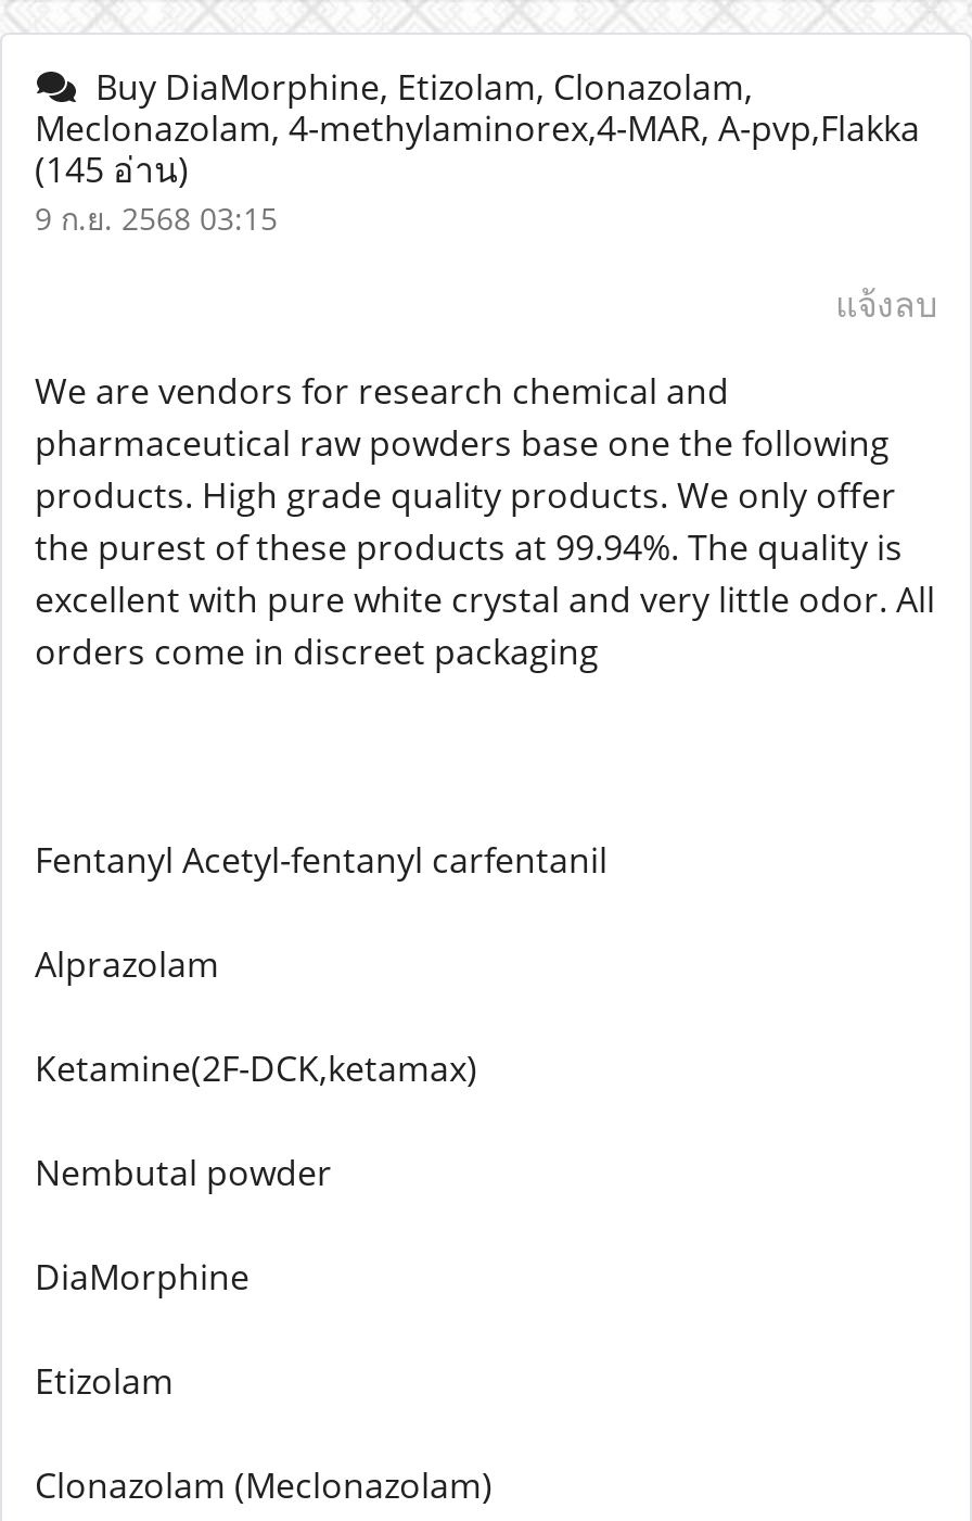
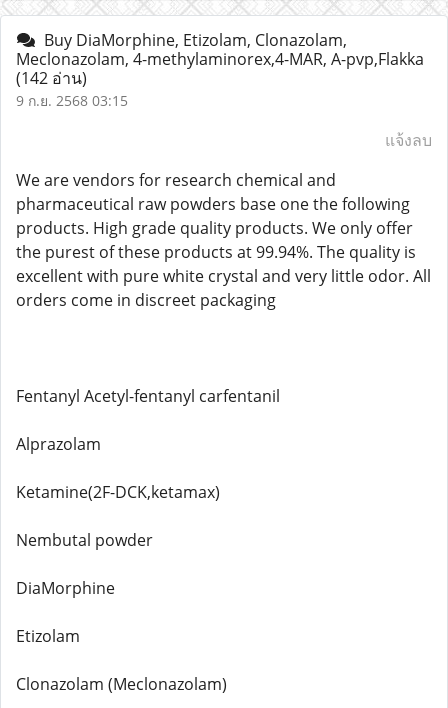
- (145 อ่าน)
+ (142 อ่าน)
